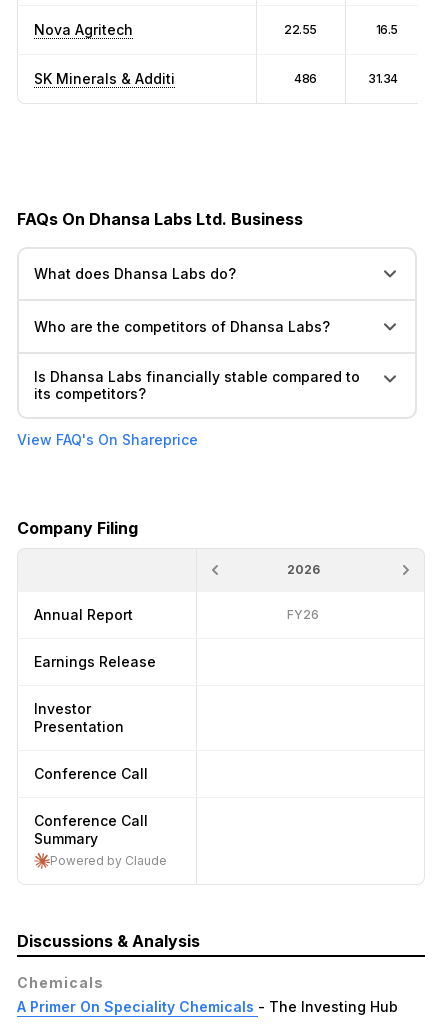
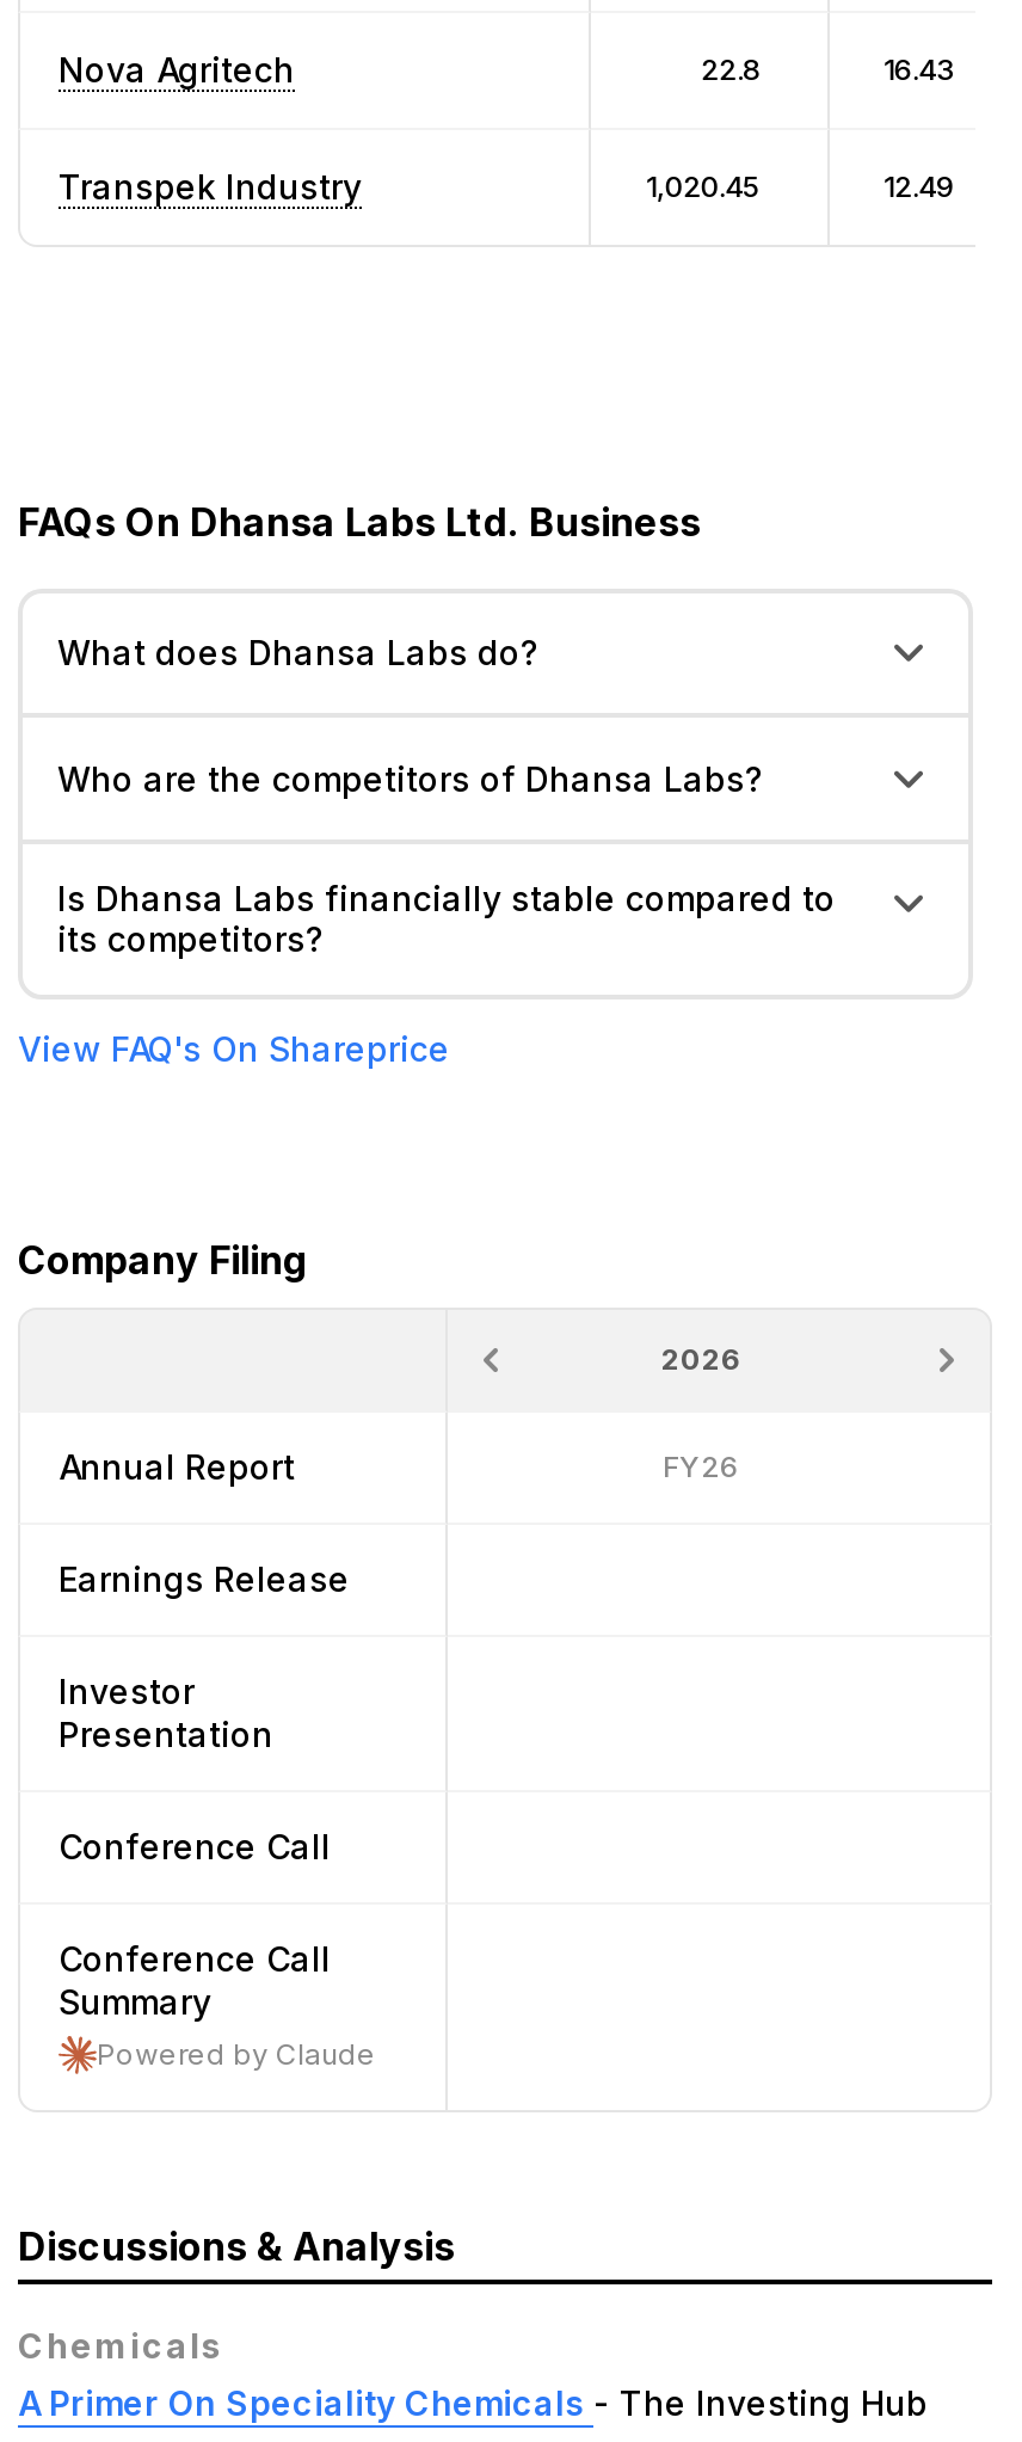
- 22.55
- 16.5
+ 22.8
+ 16.43

- SK Minerals & Additi
- 486
- 31.34
+ Transpek Industry
+ 1,020.45
+ 12.49
